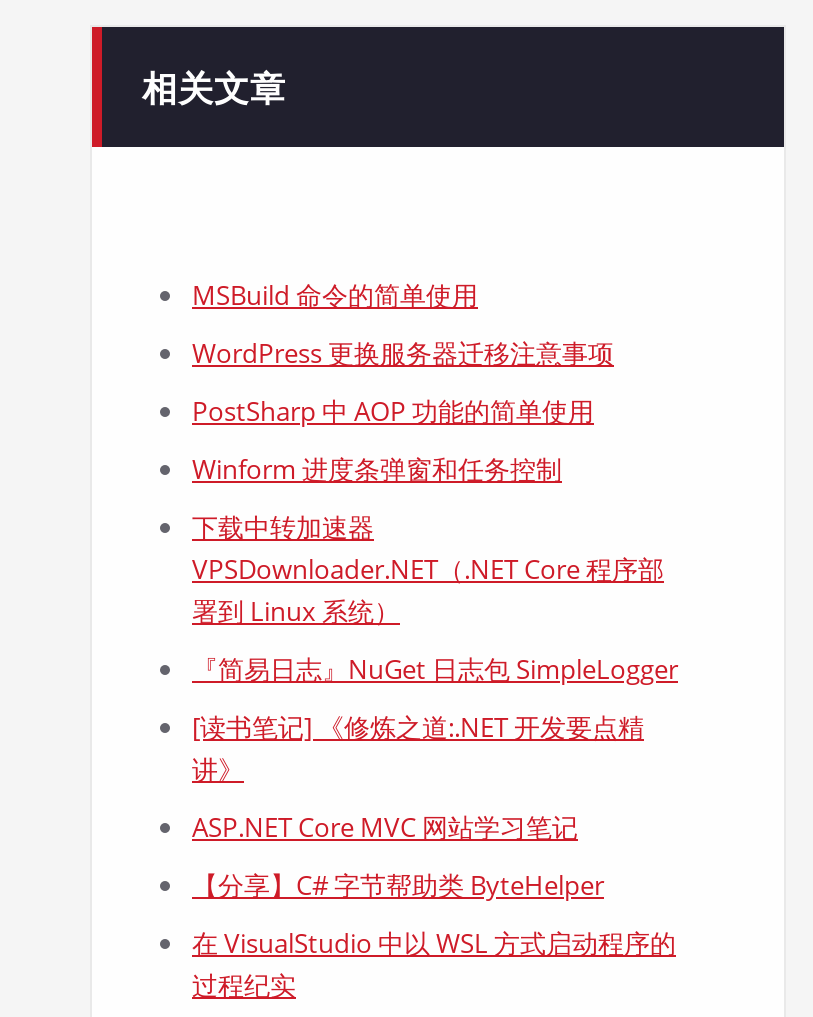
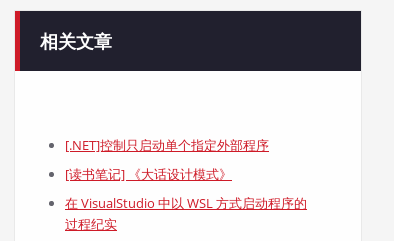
- MSBuild 命令的简单使用
- WordPress 更换服务器迁移注意事项
- PostSharp 中 AOP 功能的简单使用
- Winform 进度条弹窗和任务控制
- 下载中转加速器
- VPSDownloader.NET（.NET Core 程序部
- 署到 Linux 系统）
- 『简易日志』NuGet 日志包 SimpleLogger
- [读书笔记] 《修炼之道:.NET 开发要点精
- 讲》
- ASP.NET Core MVC 网站学习笔记
- 【分享】C# 字节帮助类 ByteHelper
+ [.NET]控制只启动单个指定外部程序
+ [读书笔记] 《大话设计模式》
